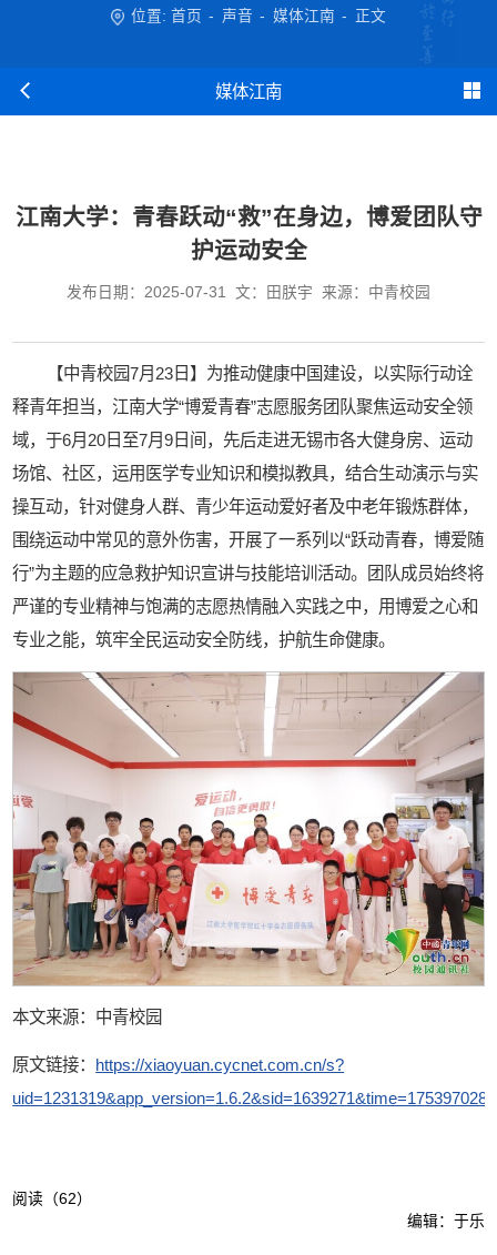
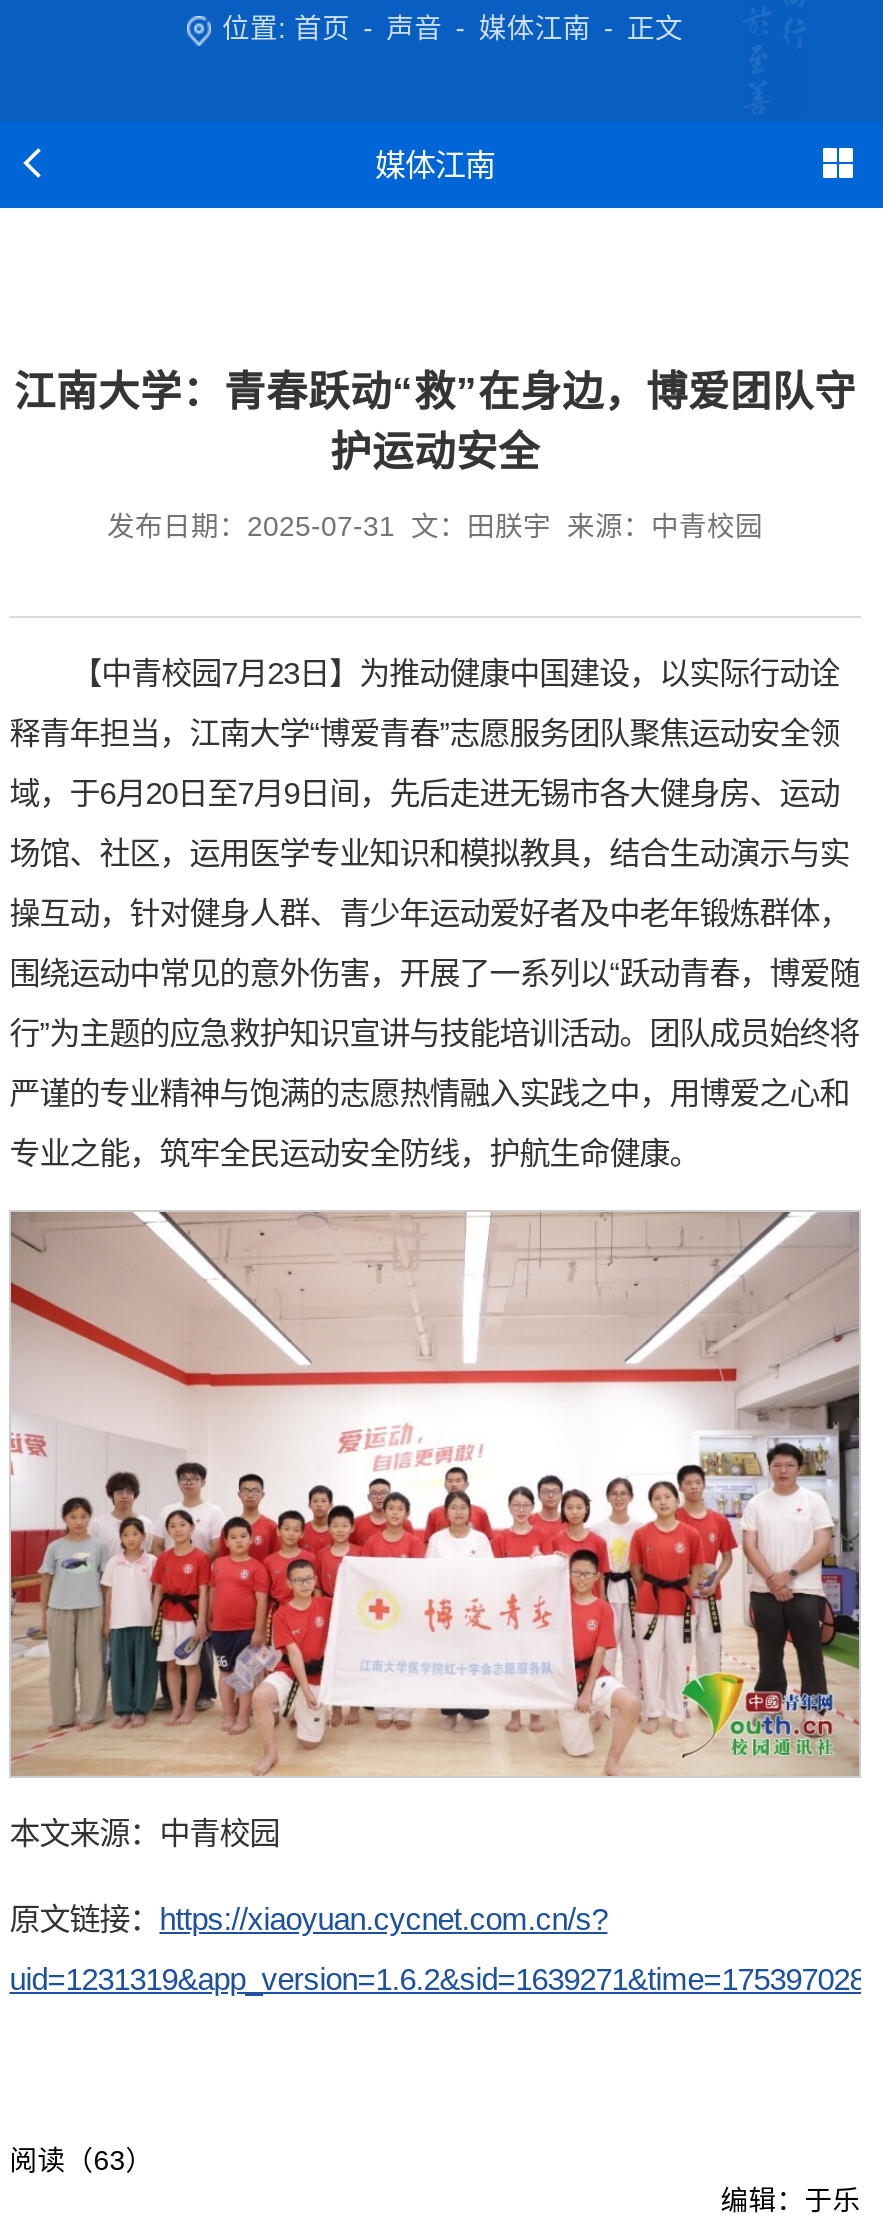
- 阅读（62）
+ 阅读（63）
